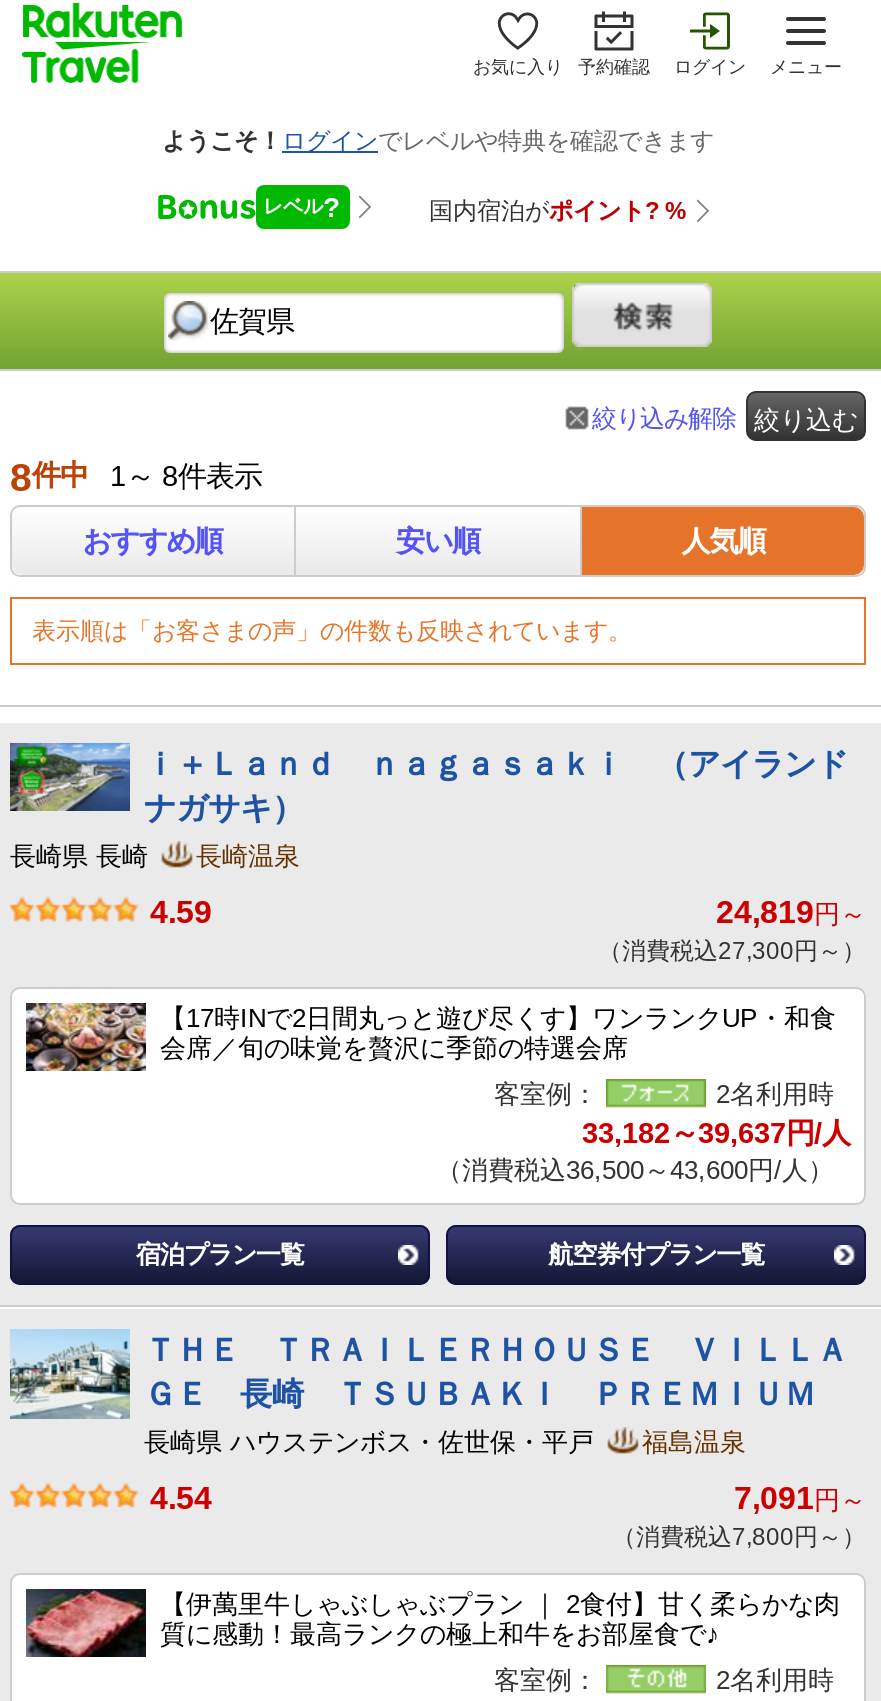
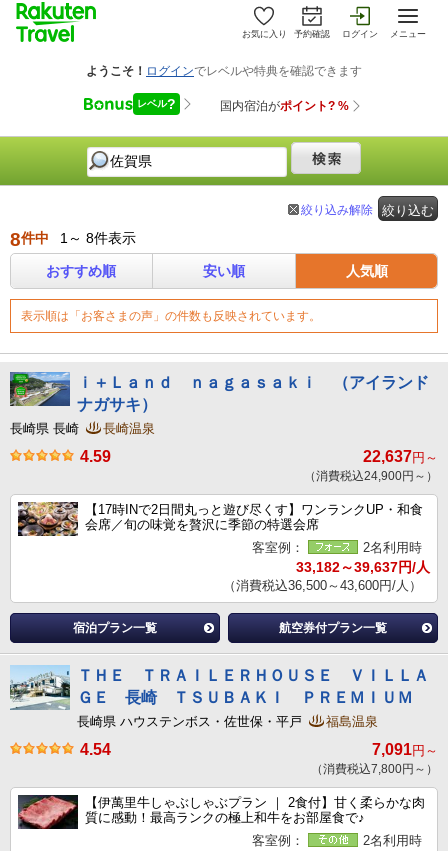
- 24,819円～
+ 22,637円～

- （消費税込27,300円～）
+ （消費税込24,900円～）
